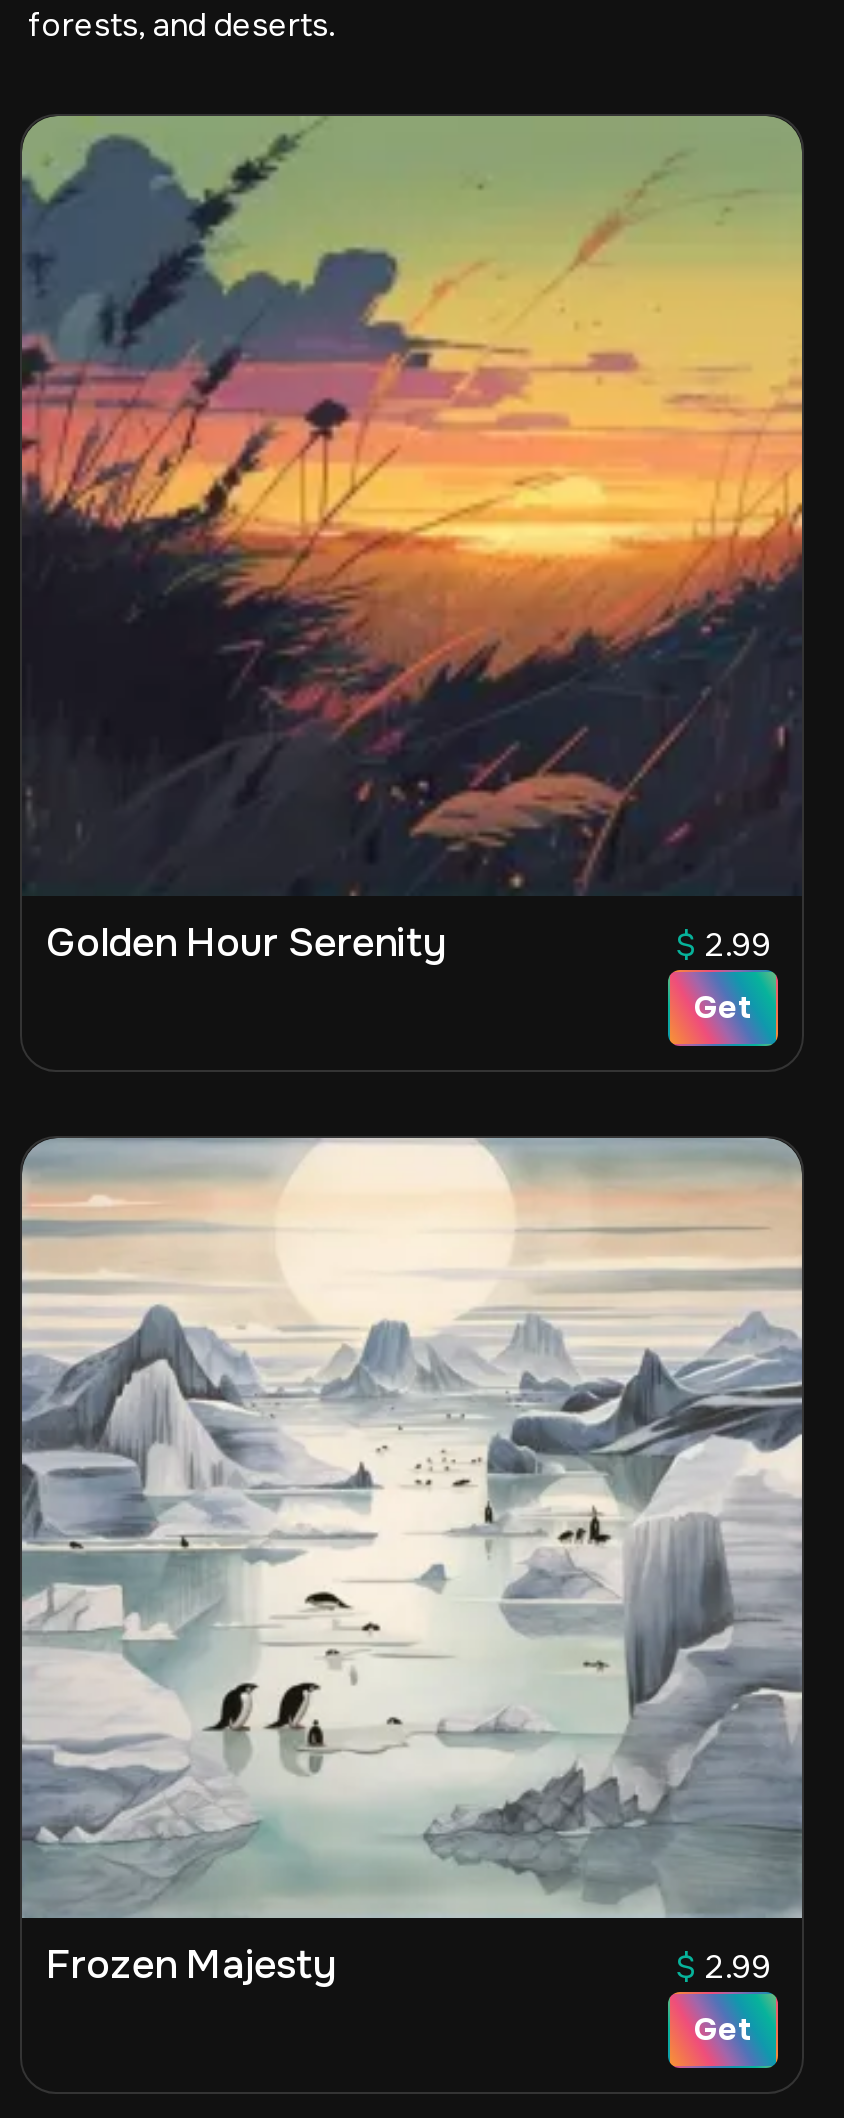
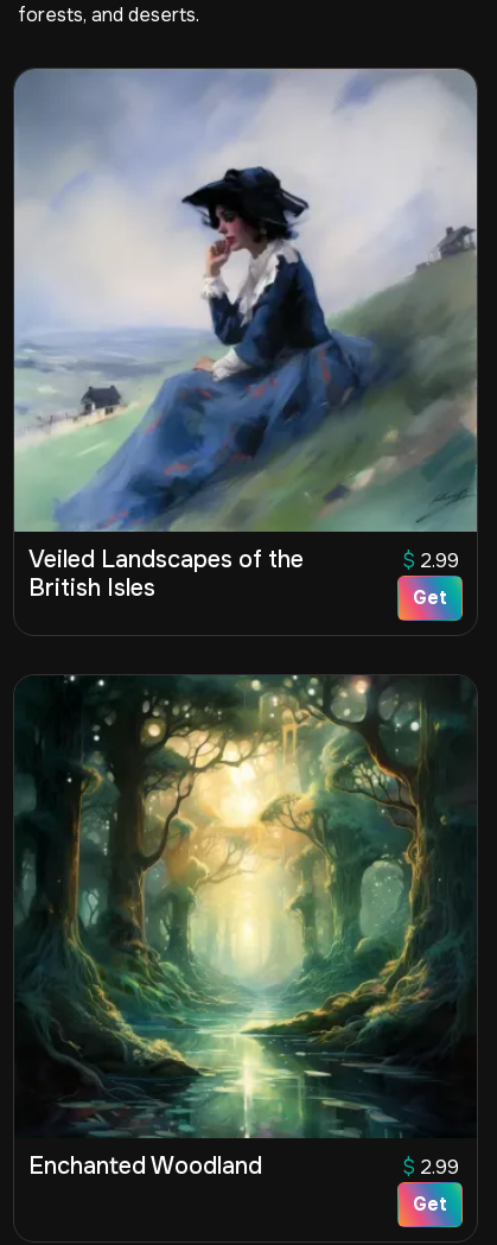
- [image]
- Golden Hour Serenity
+ [image]
+ Veiled Landscapes of the
+ British Isles

- [image]
- Frozen Majesty
+ [image]
+ Enchanted Woodland
